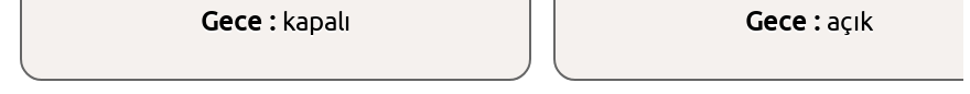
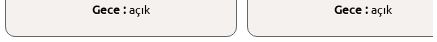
- Gece : kapalı
+ Gece : açık
